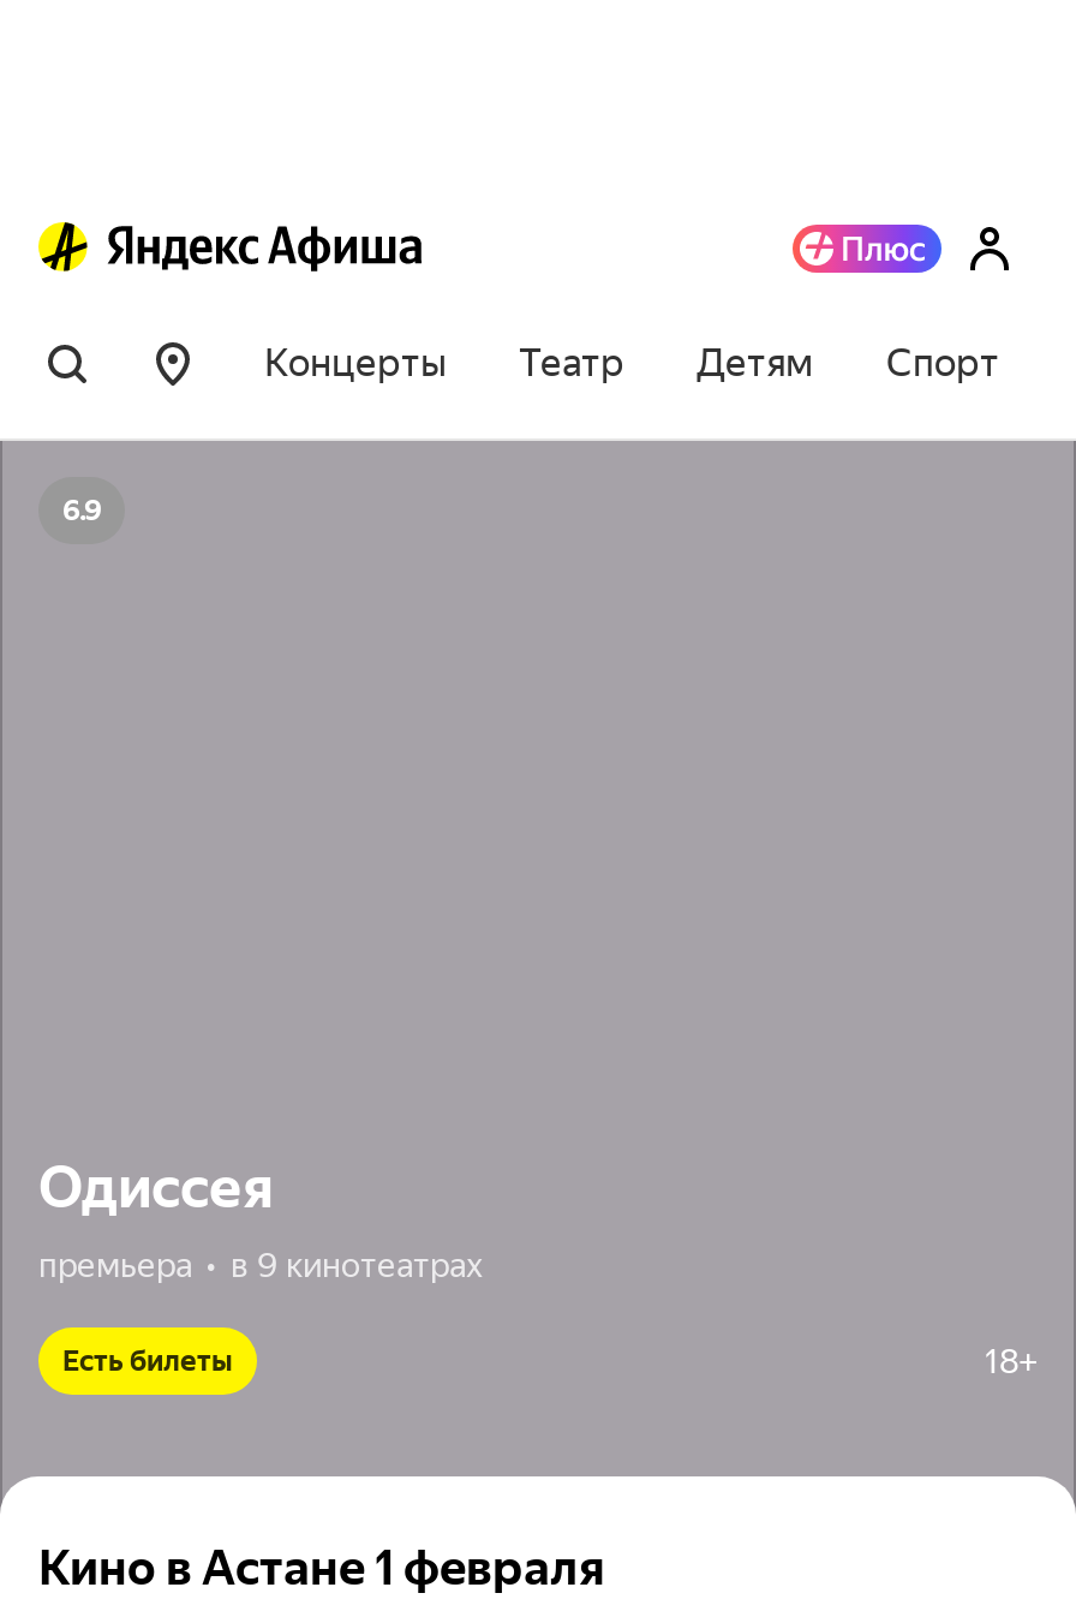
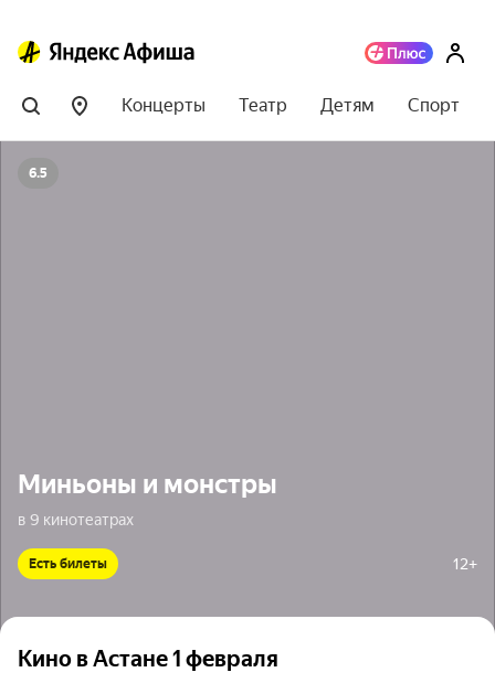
- 6.9
+ 6.5

- Одиссея
- премьера • в 9 кинотеатрах
+ Миньоны и монстры
+ в 9 кинотеатрах

- 18+
+ 12+
